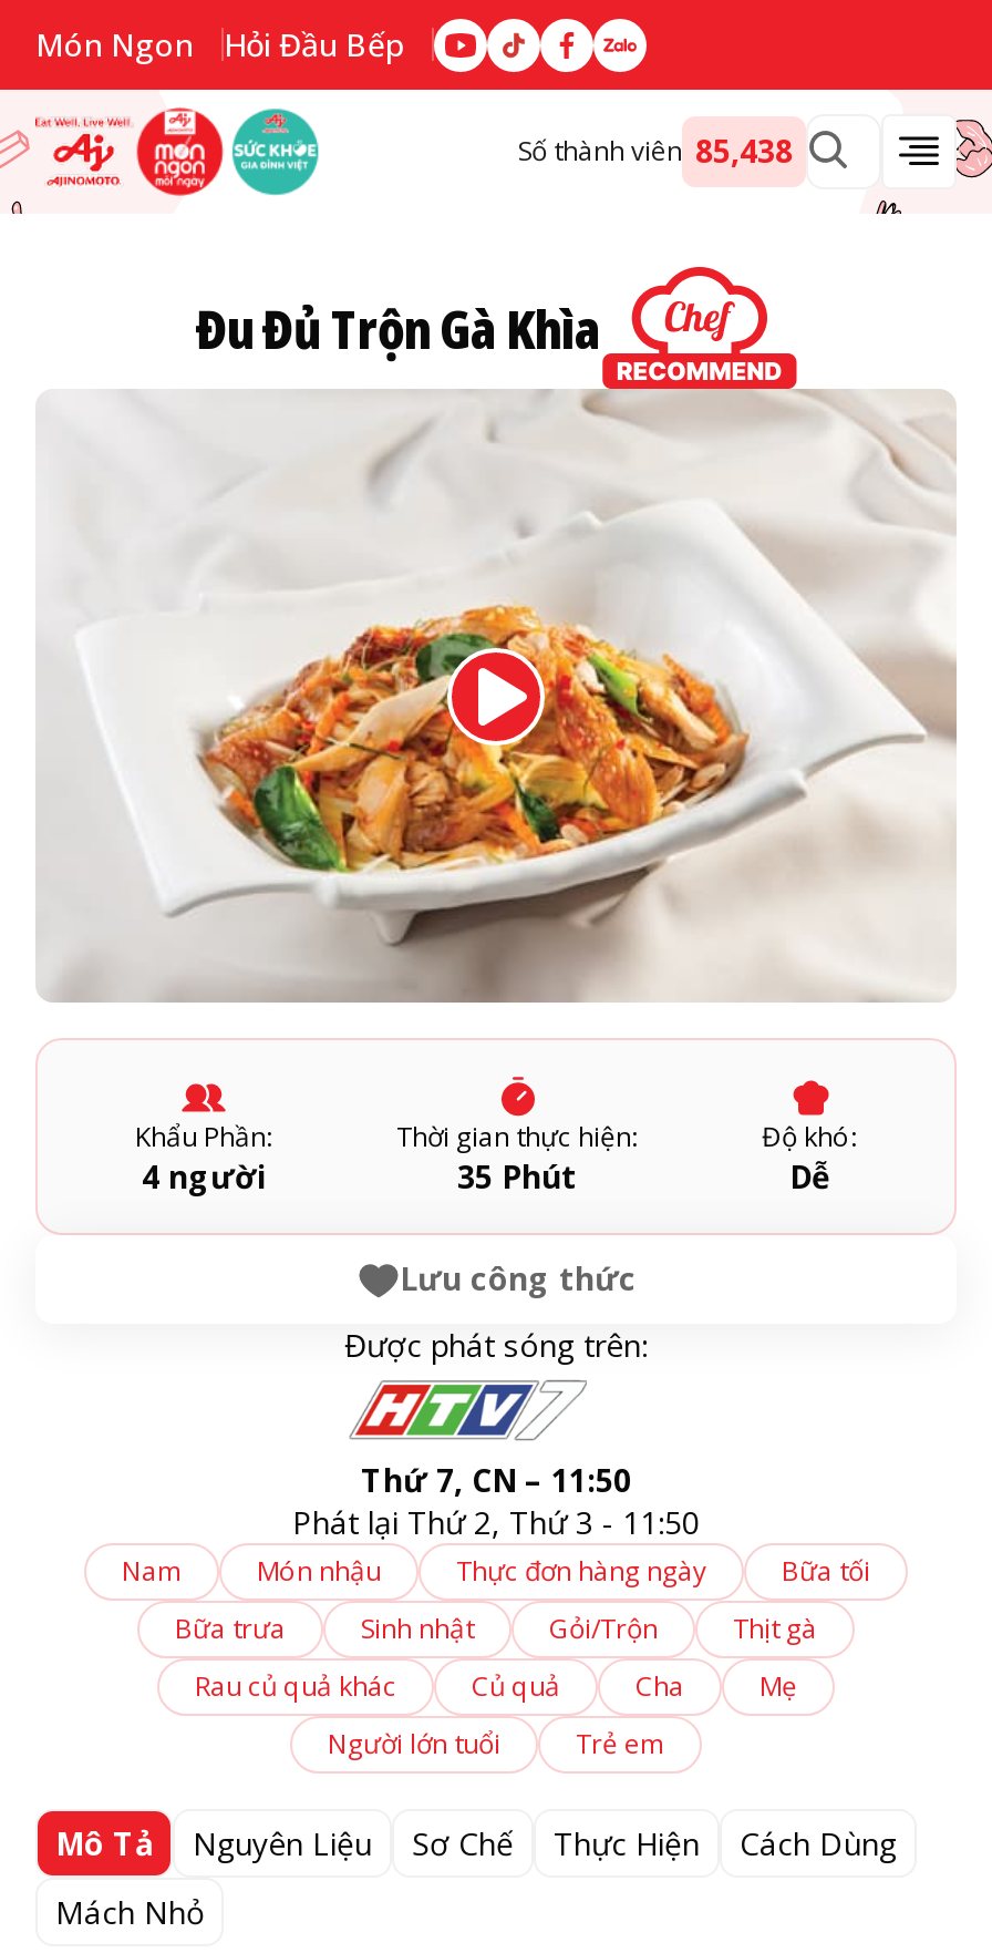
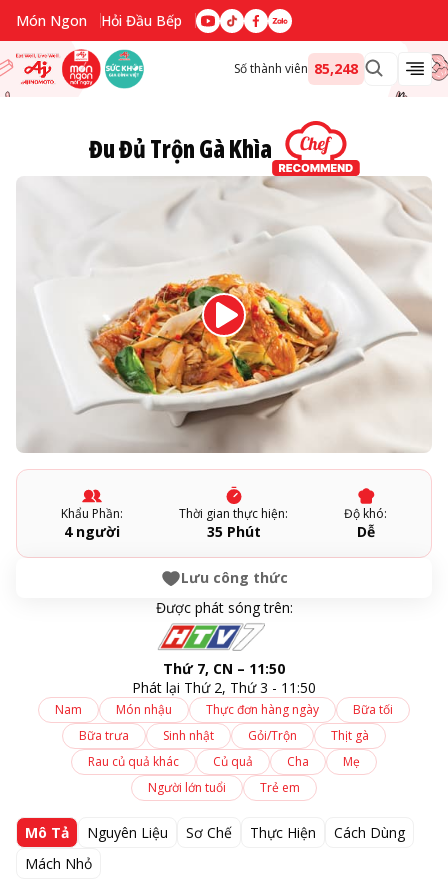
- Số thành viên 85,438
+ Số thành viên 85,248
